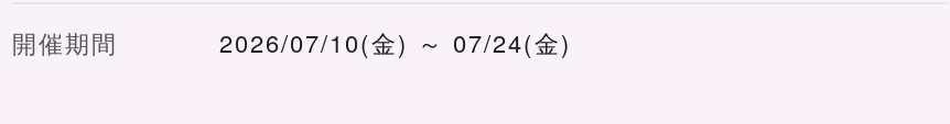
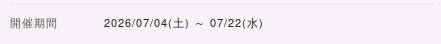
- 2026/07/10(金) ～ 07/24(金)
+ 2026/07/04(土) ～ 07/22(水)
